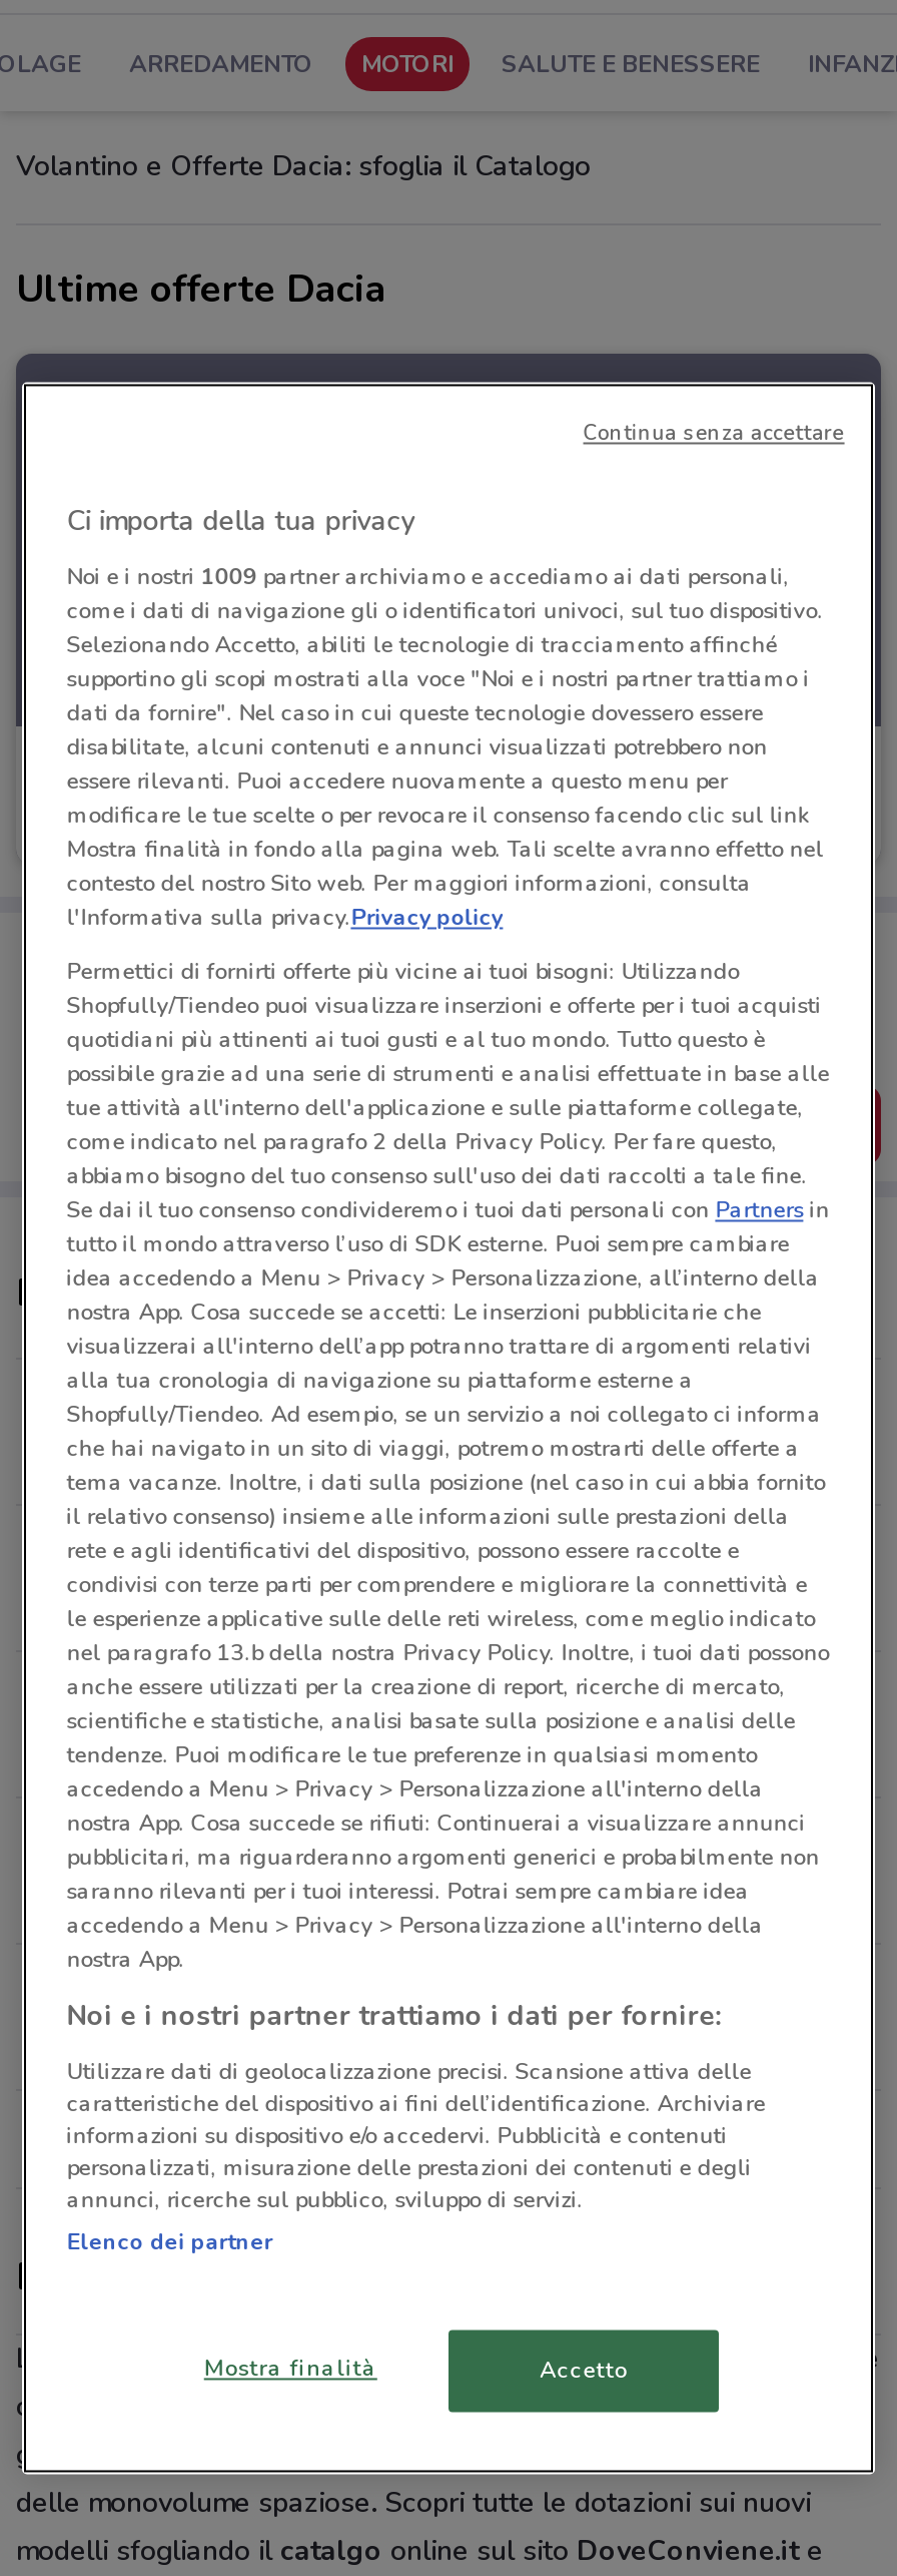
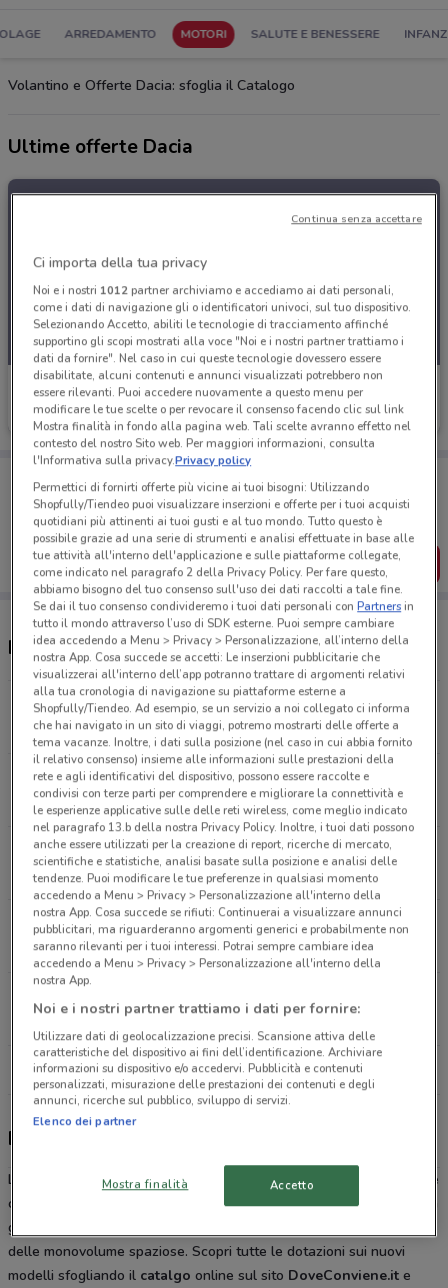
- Noi e i nostri 1009 partner archiviamo e accediamo ai dati personali,
+ Noi e i nostri 1012 partner archiviamo e accediamo ai dati personali,
